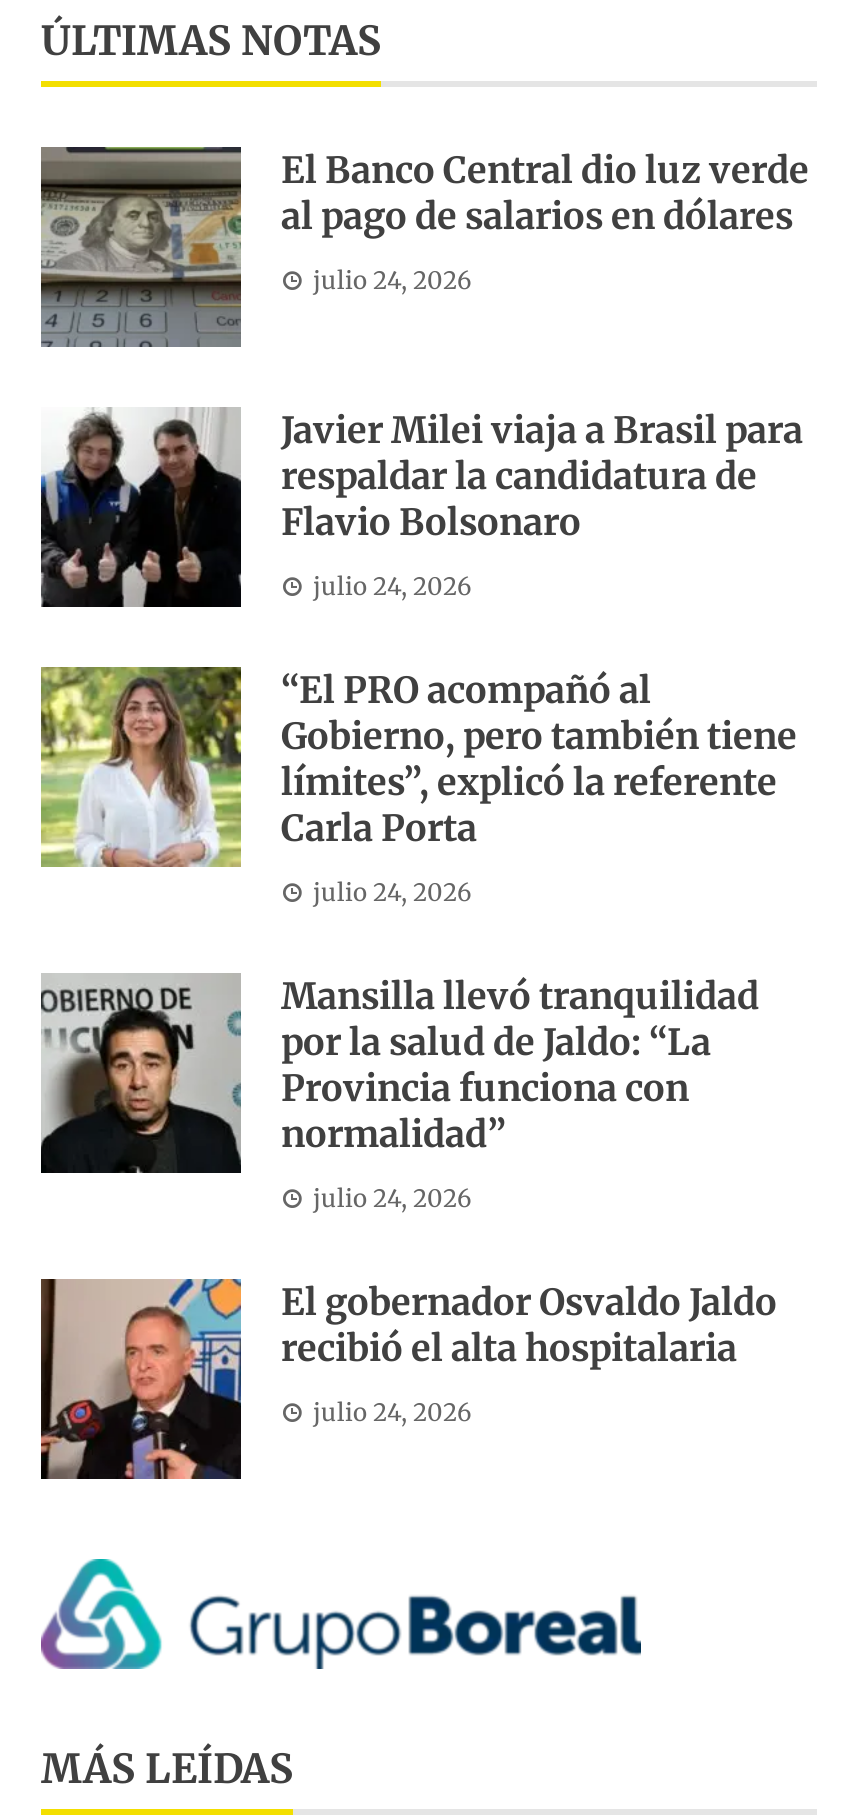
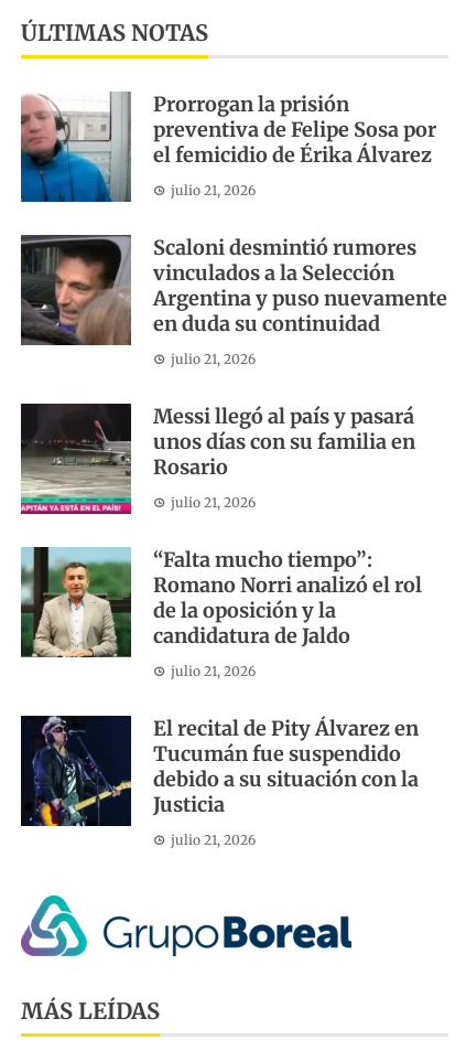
- [image]
- El Banco Central dio luz verde
- al pago de salarios en dólares
+ [image]
+ Prorrogan la prisión
+ preventiva de Felipe Sosa por
+ el femicidio de Érika Álvarez

- julio 24, 2026
+ julio 21, 2026

- [image]
- Javier Milei viaja a Brasil para
- respaldar la candidatura de
- Flavio Bolsonaro
+ [image]
+ Scaloni desmintió rumores
+ vinculados a la Selección
+ Argentina y puso nuevamente
+ en duda su continuidad

- julio 24, 2026
+ julio 21, 2026

- [image]
- “El PRO acompañó al
- Gobierno, pero también tiene
- límites”, explicó la referente
- Carla Porta
+ [image]
+ Messi llegó al país y pasará
+ unos días con su familia en
+ Rosario

- julio 24, 2026
+ julio 21, 2026

- [image]
- Mansilla llevó tranquilidad
- por la salud de Jaldo: “La
- Provincia funciona con
- normalidad”
+ [image]
+ “Falta mucho tiempo”:
+ Romano Norri analizó el rol
+ de la oposición y la
+ candidatura de Jaldo

- julio 24, 2026
+ julio 21, 2026

- [image]
- El gobernador Osvaldo Jaldo
- recibió el alta hospitalaria
+ [image]
+ El recital de Pity Álvarez en
+ Tucumán fue suspendido
+ debido a su situación con la
+ Justicia

- julio 24, 2026
+ julio 21, 2026
